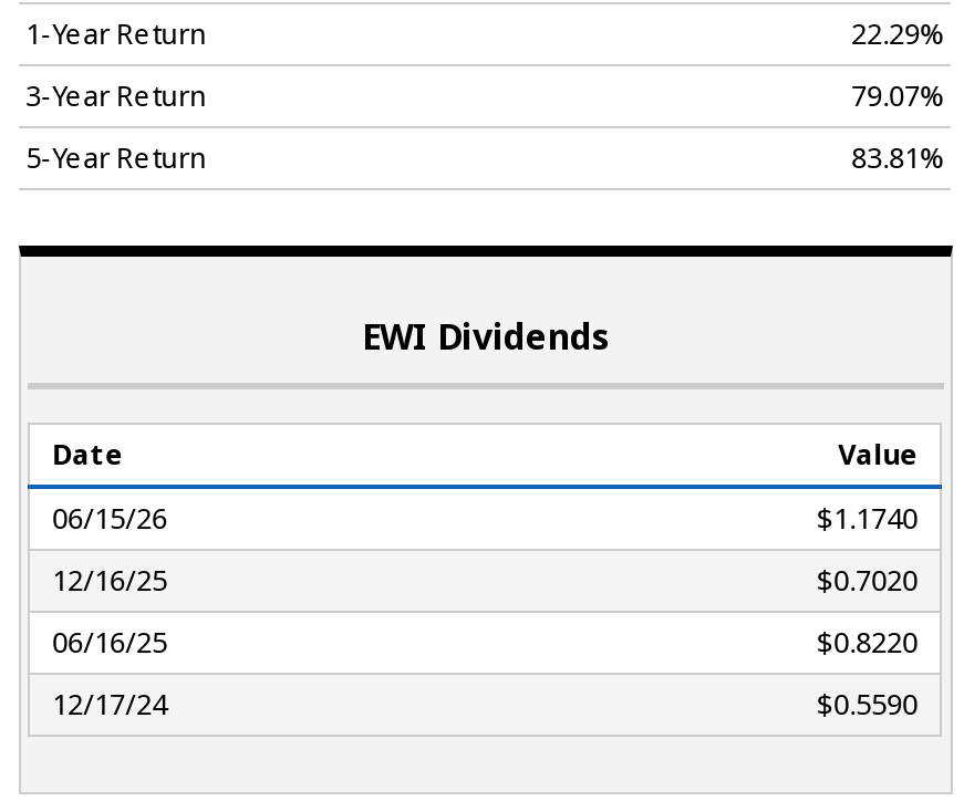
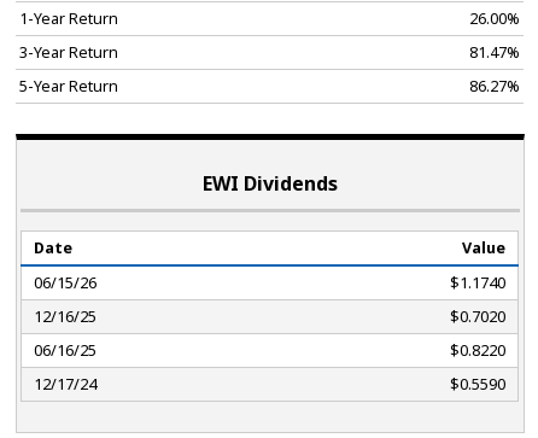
- 22.29%
+ 26.00%

- 79.07%
+ 81.47%

- 83.81%
+ 86.27%
